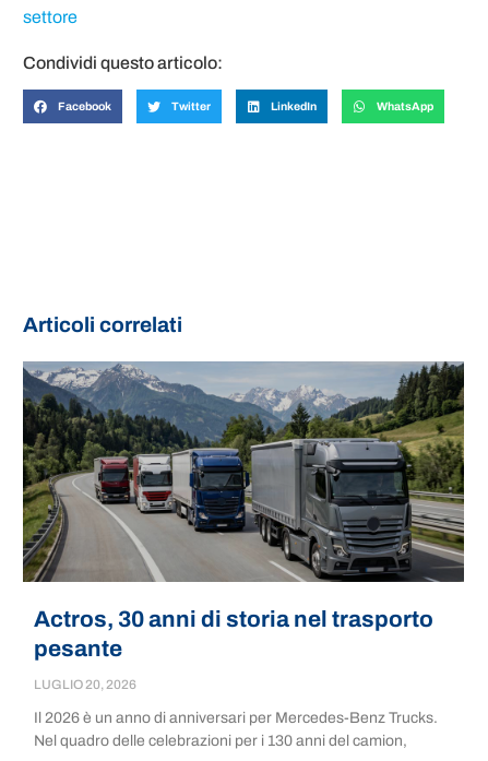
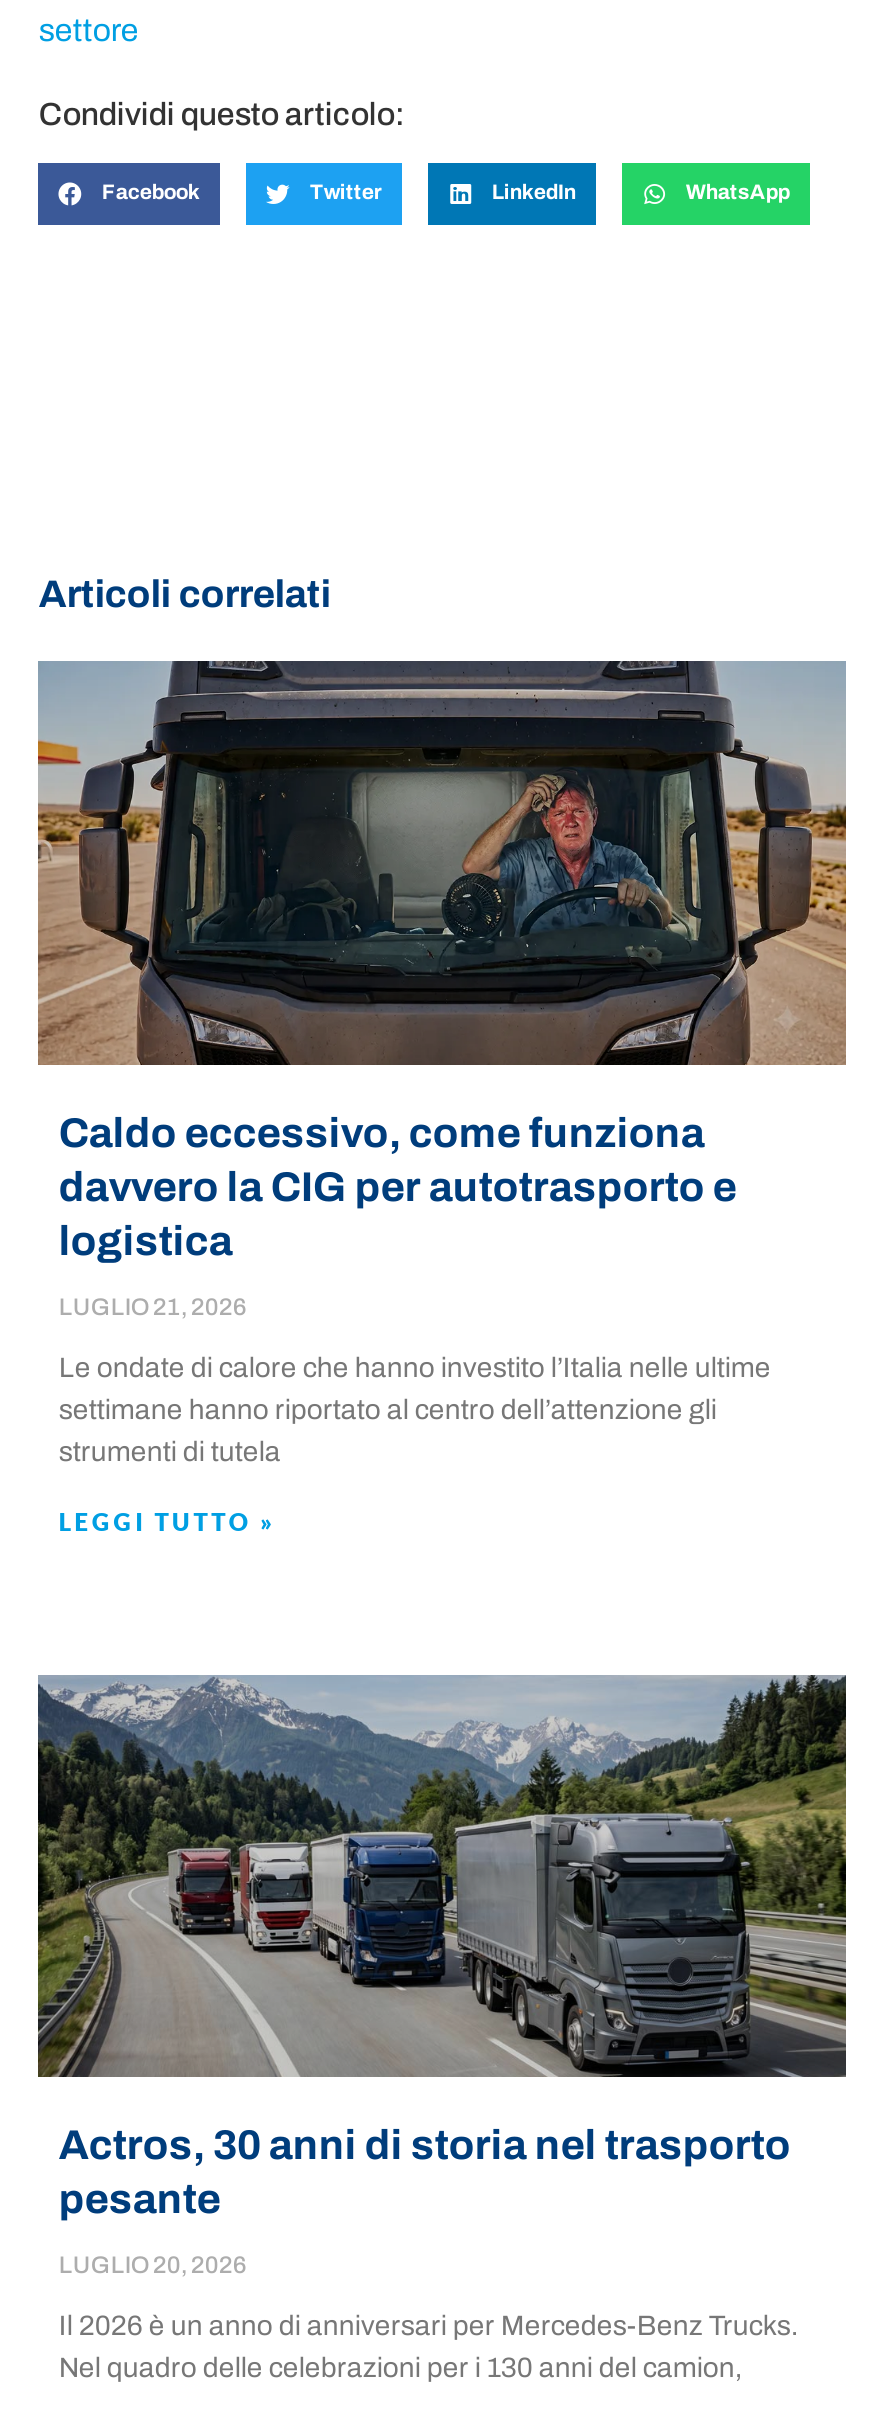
+ [image]
+ Caldo eccessivo, come funziona
+ davvero la CIG per autotrasporto e
+ logistica
+ LUGLIO 21, 2026
+ Le ondate di calore che hanno investito l’Italia nelle ultime
+ settimane hanno riportato al centro dell’attenzione gli
+ strumenti di tutela
+ LEGGI TUTTO »
